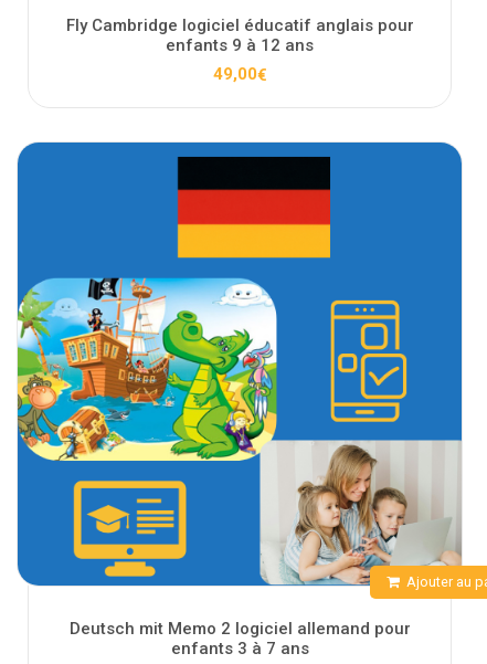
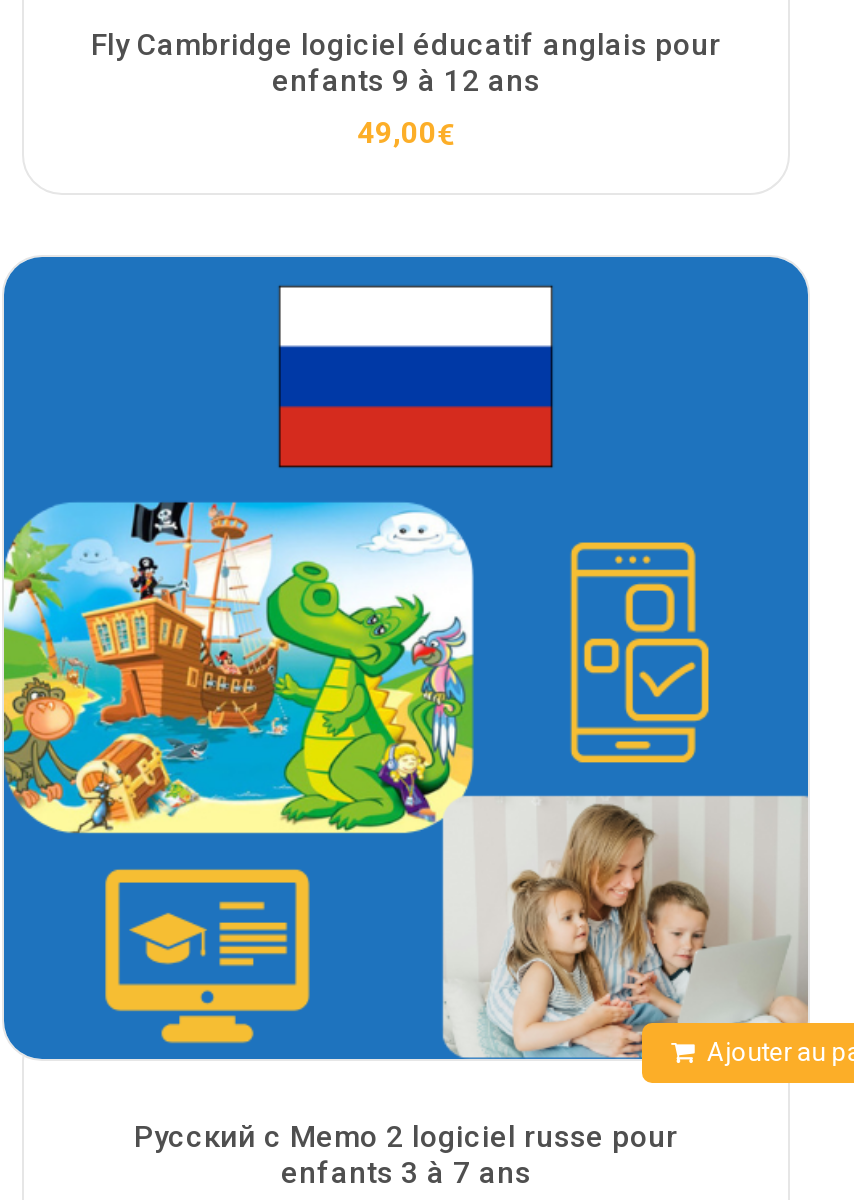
- [image]
+ [image]

- Deutsch mit Memo 2 logiciel allemand pour
+ Русский с Memo 2 logiciel russe pour
